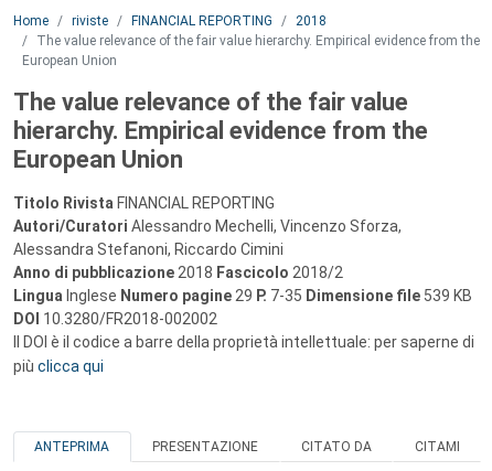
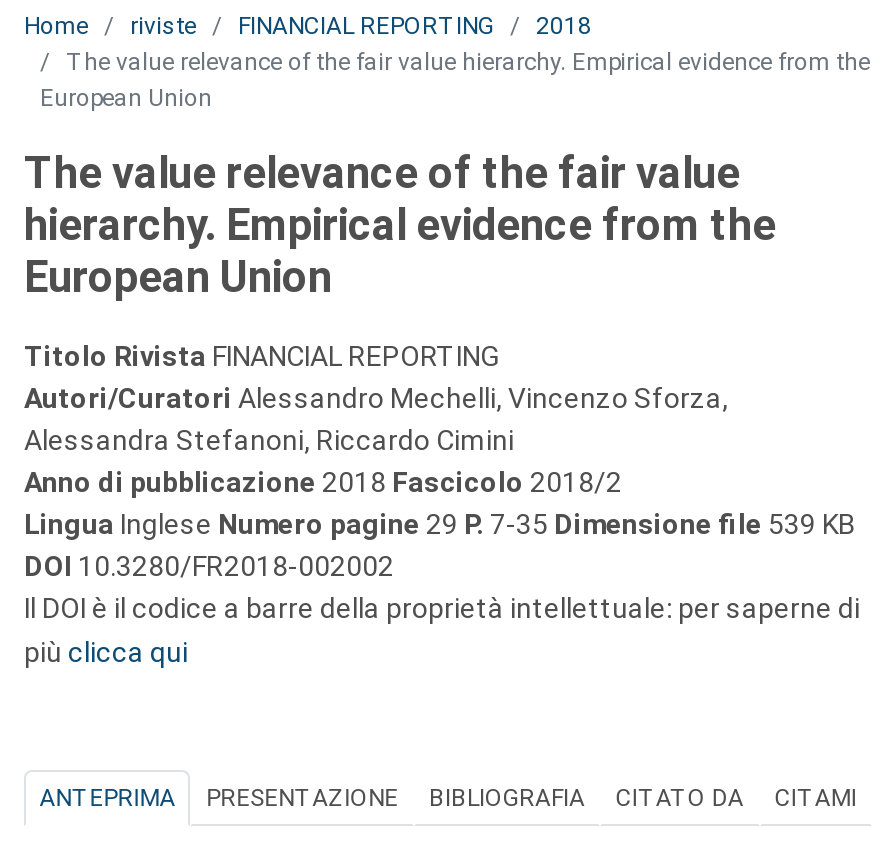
+ BIBLIOGRAFIA
